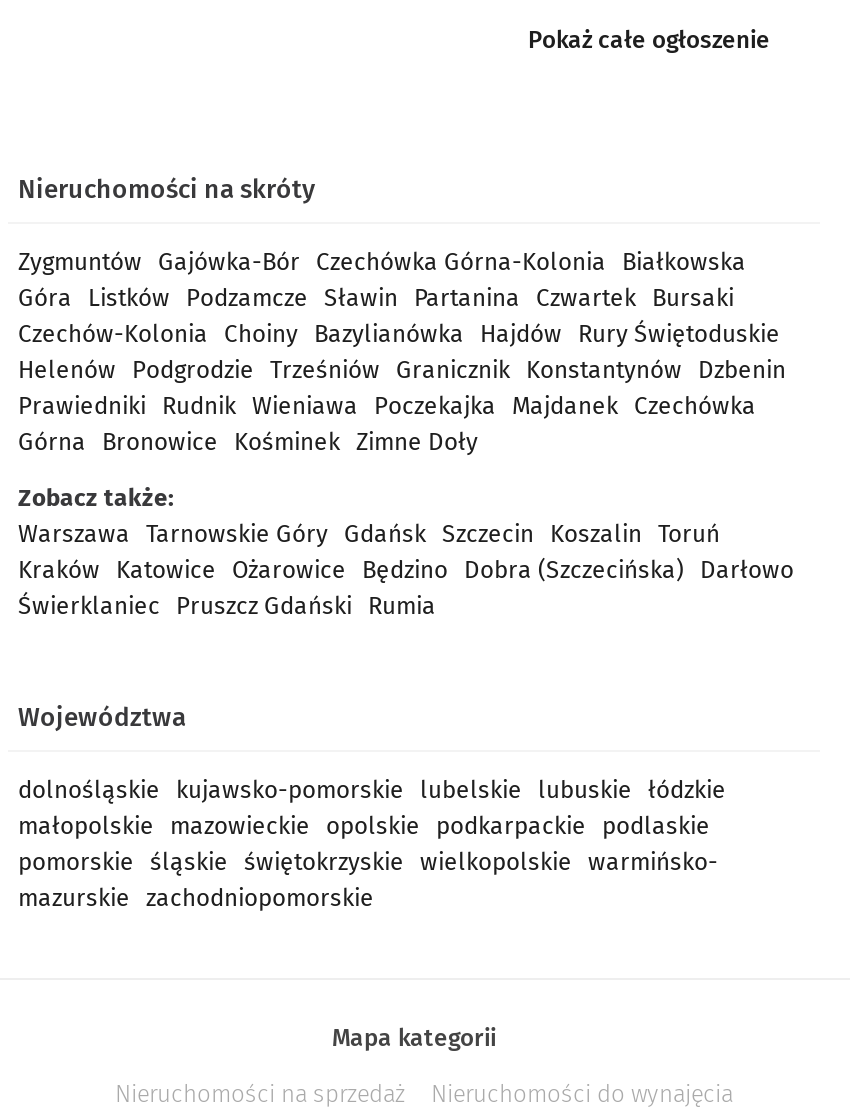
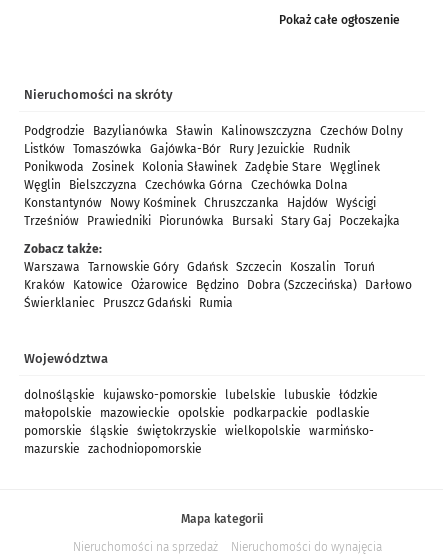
- Zygmuntów Gajówka-Bór Czechówka Górna-Kolonia Białkowska
- Góra Listków Podzamcze Sławin Partanina Czwartek Bursaki
- Czechów-Kolonia Choiny Bazylianówka Hajdów Rury Świętoduskie
- Helenów Podgrodzie Trześniów Granicznik Konstantynów Dzbenin
- Prawiedniki Rudnik Wieniawa Poczekajka Majdanek Czechówka
- Górna Bronowice Kośminek Zimne Doły
+ Podgrodzie Bazylianówka Sławin Kalinowszczyzna Czechów Dolny
+ Listków Tomaszówka Gajówka-Bór Rury Jezuickie Rudnik
+ Ponikwoda Zosinek Kolonia Sławinek Zadębie Stare Węglinek
+ Węglin Bielszczyzna Czechówka Górna Czechówka Dolna
+ Konstantynów Nowy Kośminek Chruszczanka Hajdów Wyścigi
+ Trześniów Prawiedniki Piorunówka Bursaki Stary Gaj Poczekajka
